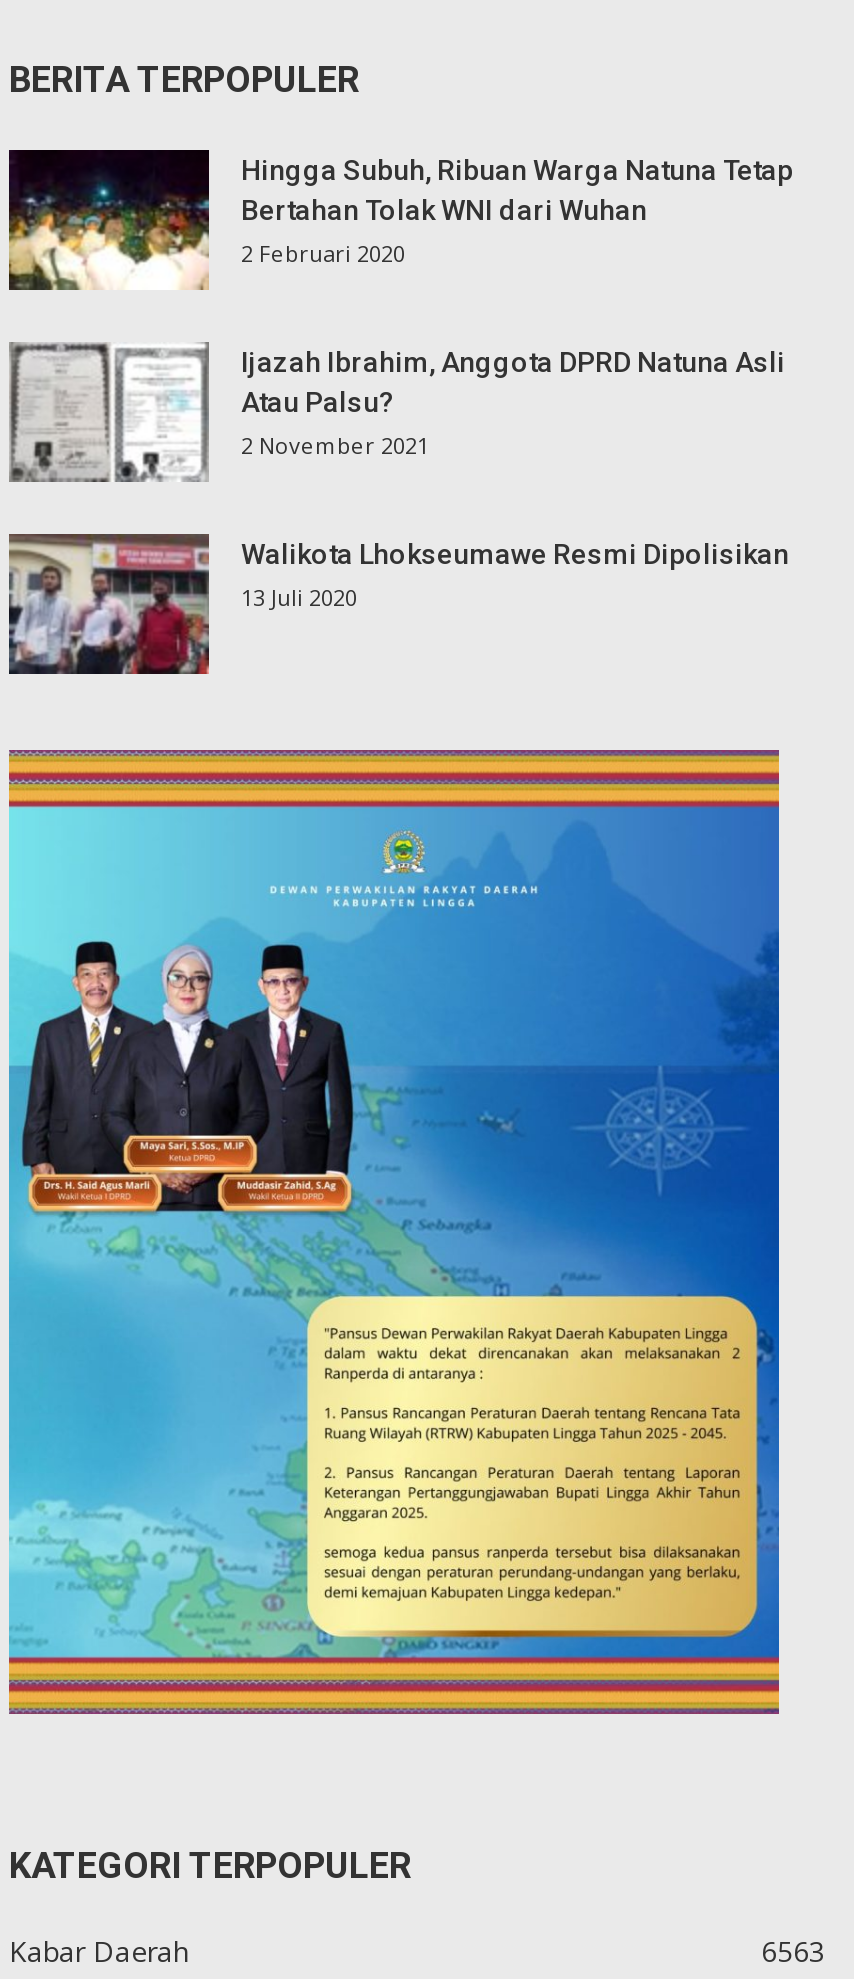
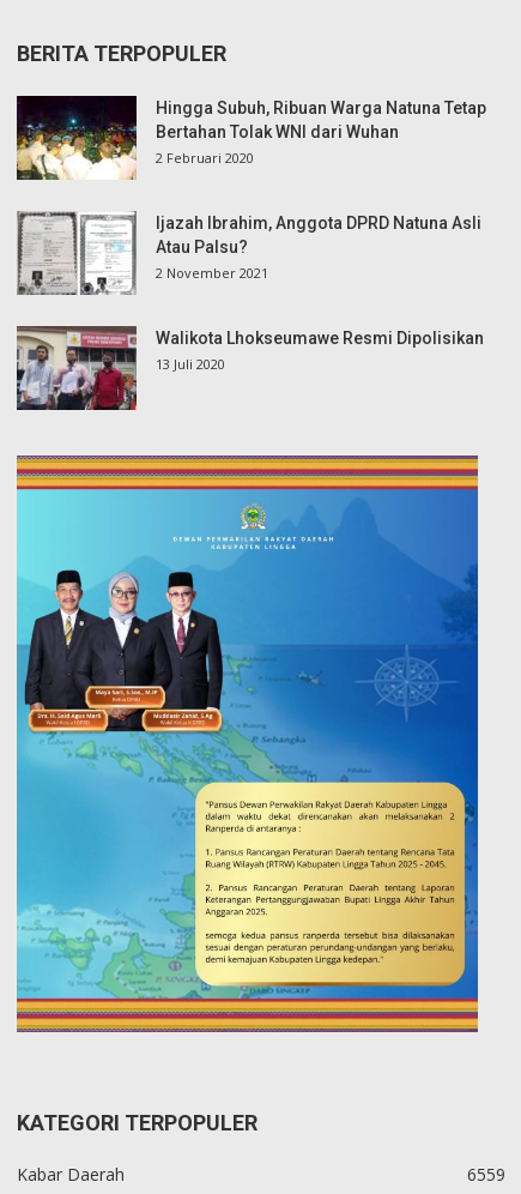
- 6563
+ 6559
